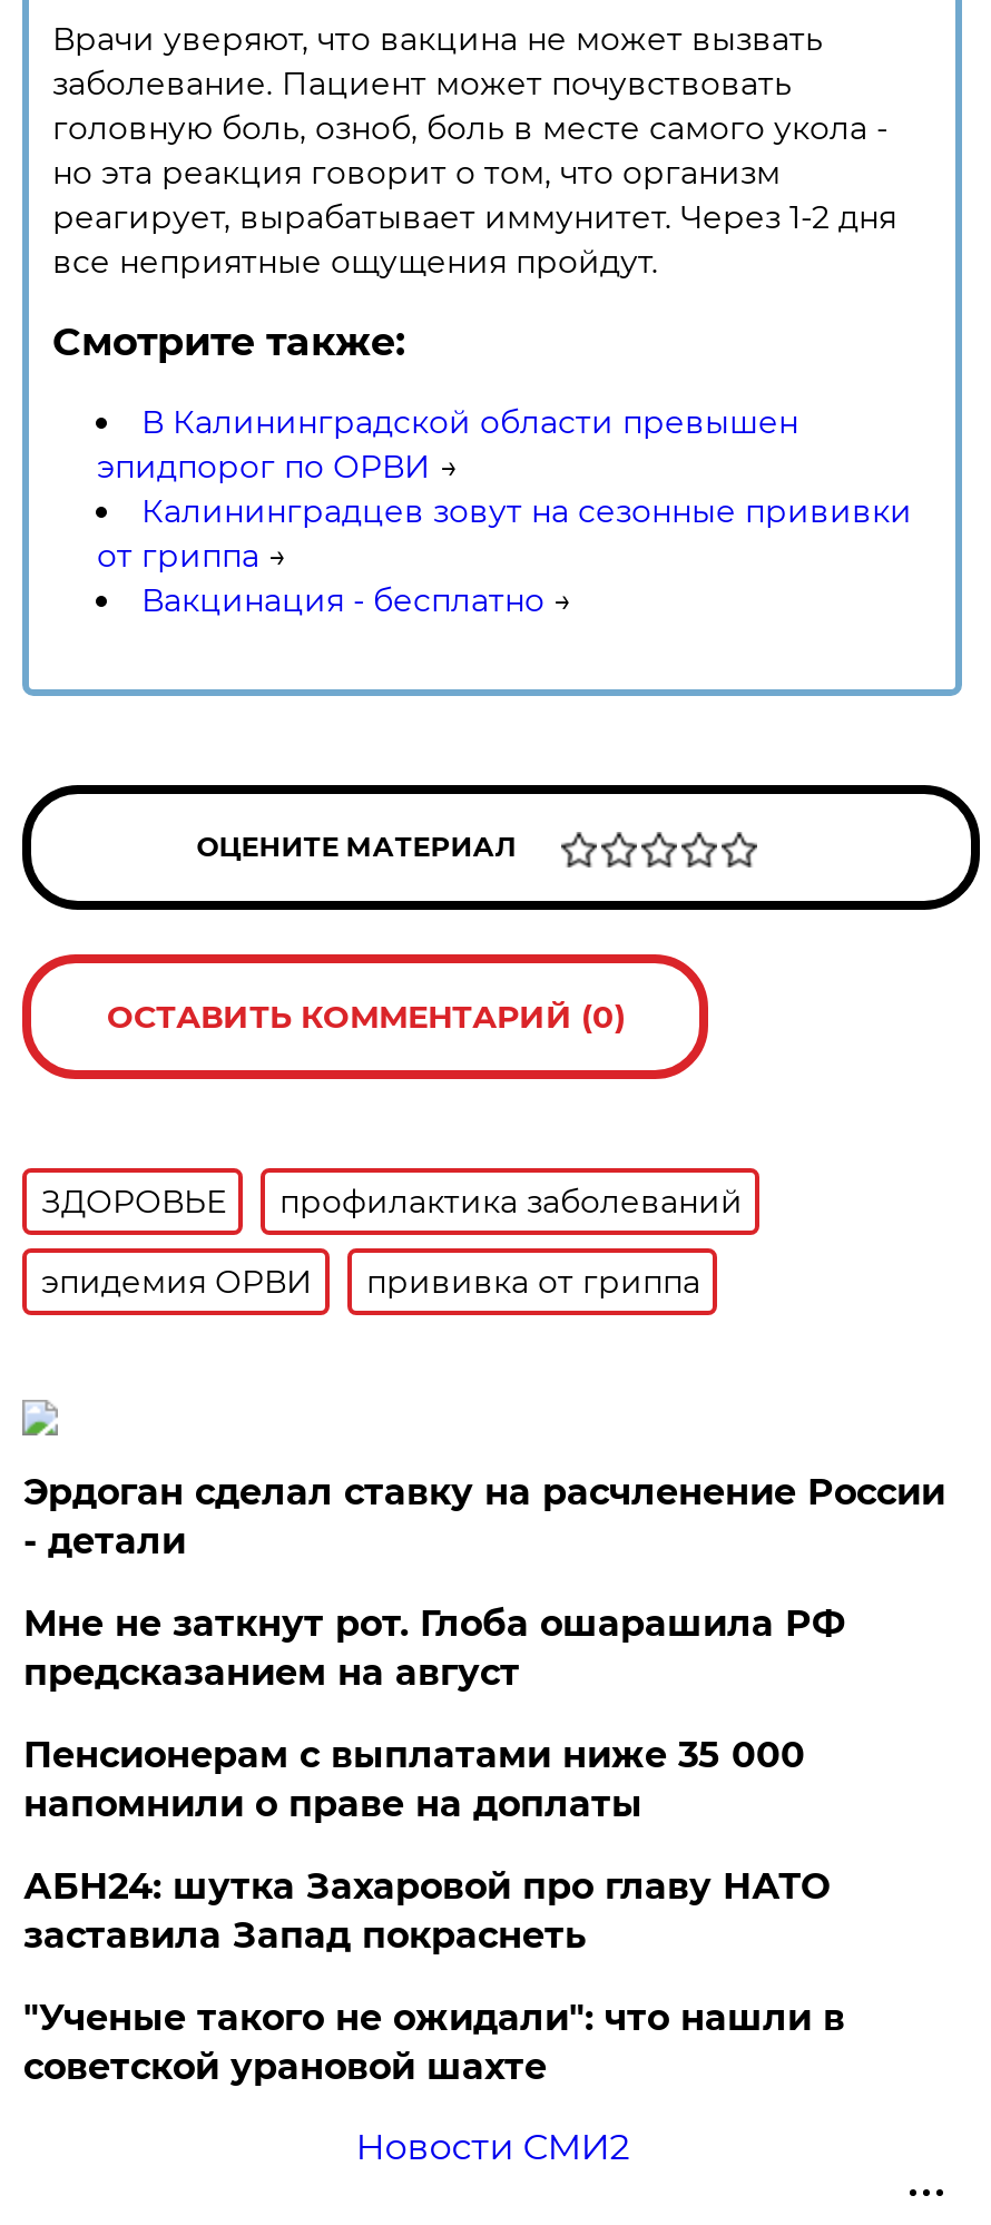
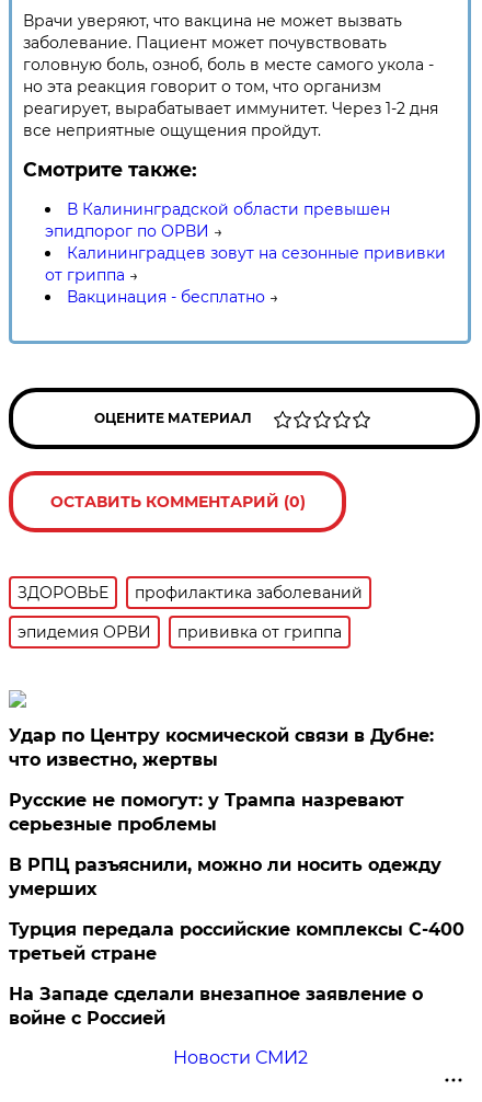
- Эрдоган сделал ставку на расчленение России
- - детали
+ Удар по Центру космической связи в Дубне:
+ что известно, жертвы

- Мне не заткнут рот. Глоба ошарашила РФ
- предсказанием на август
+ Русские не помогут: у Трампа назревают
+ серьезные проблемы

- Пенсионерам с выплатами ниже 35 000
- напомнили о праве на доплаты
+ В РПЦ разъяснили, можно ли носить одежду
+ умерших

- АБН24: шутка Захаровой про главу НАТО
- заставила Запад покраснеть
+ Турция передала российские комплексы С-400
+ третьей стране

- "Ученые такого не ожидали": что нашли в
- советской урановой шахте
+ На Западе сделали внезапное заявление о
+ войне с Россией
